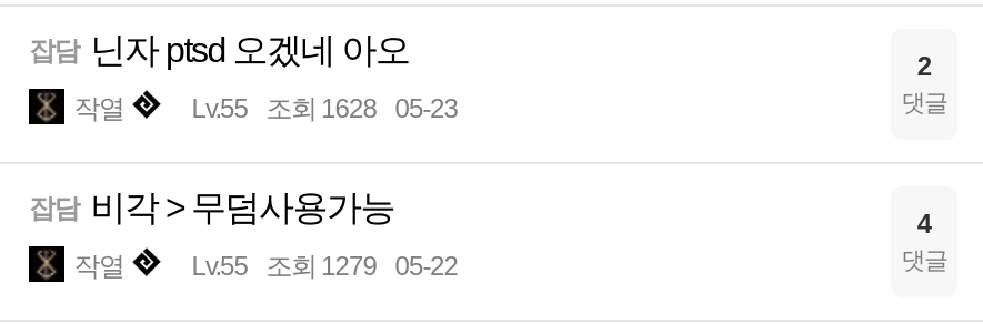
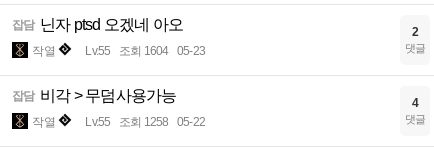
- Lv.55 조회 1628 05-23
+ Lv.55 조회 1604 05-23

- Lv.55 조회 1279 05-22
+ Lv.55 조회 1258 05-22
